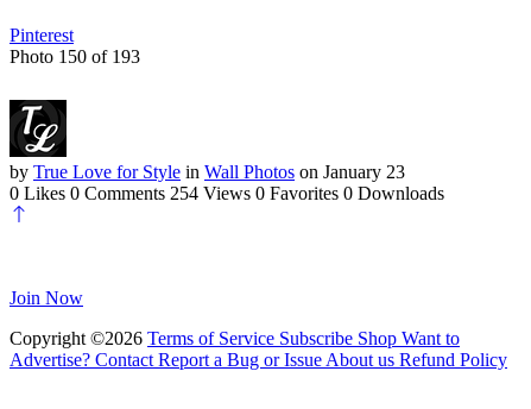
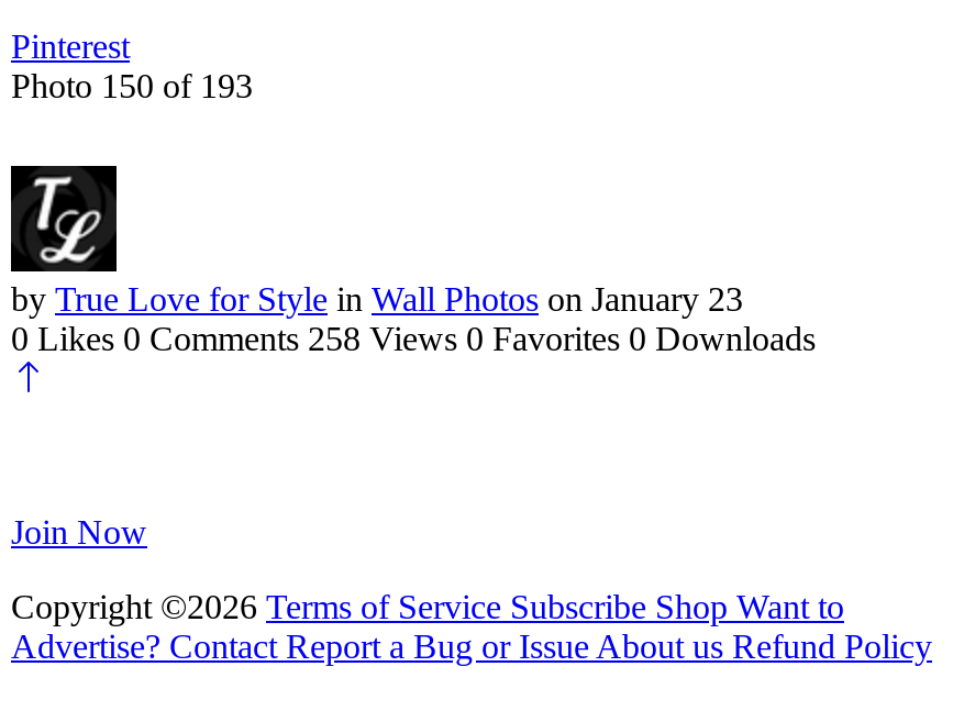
- 0 Likes 0 Comments 254 Views 0 Favorites 0 Downloads
+ 0 Likes 0 Comments 258 Views 0 Favorites 0 Downloads
